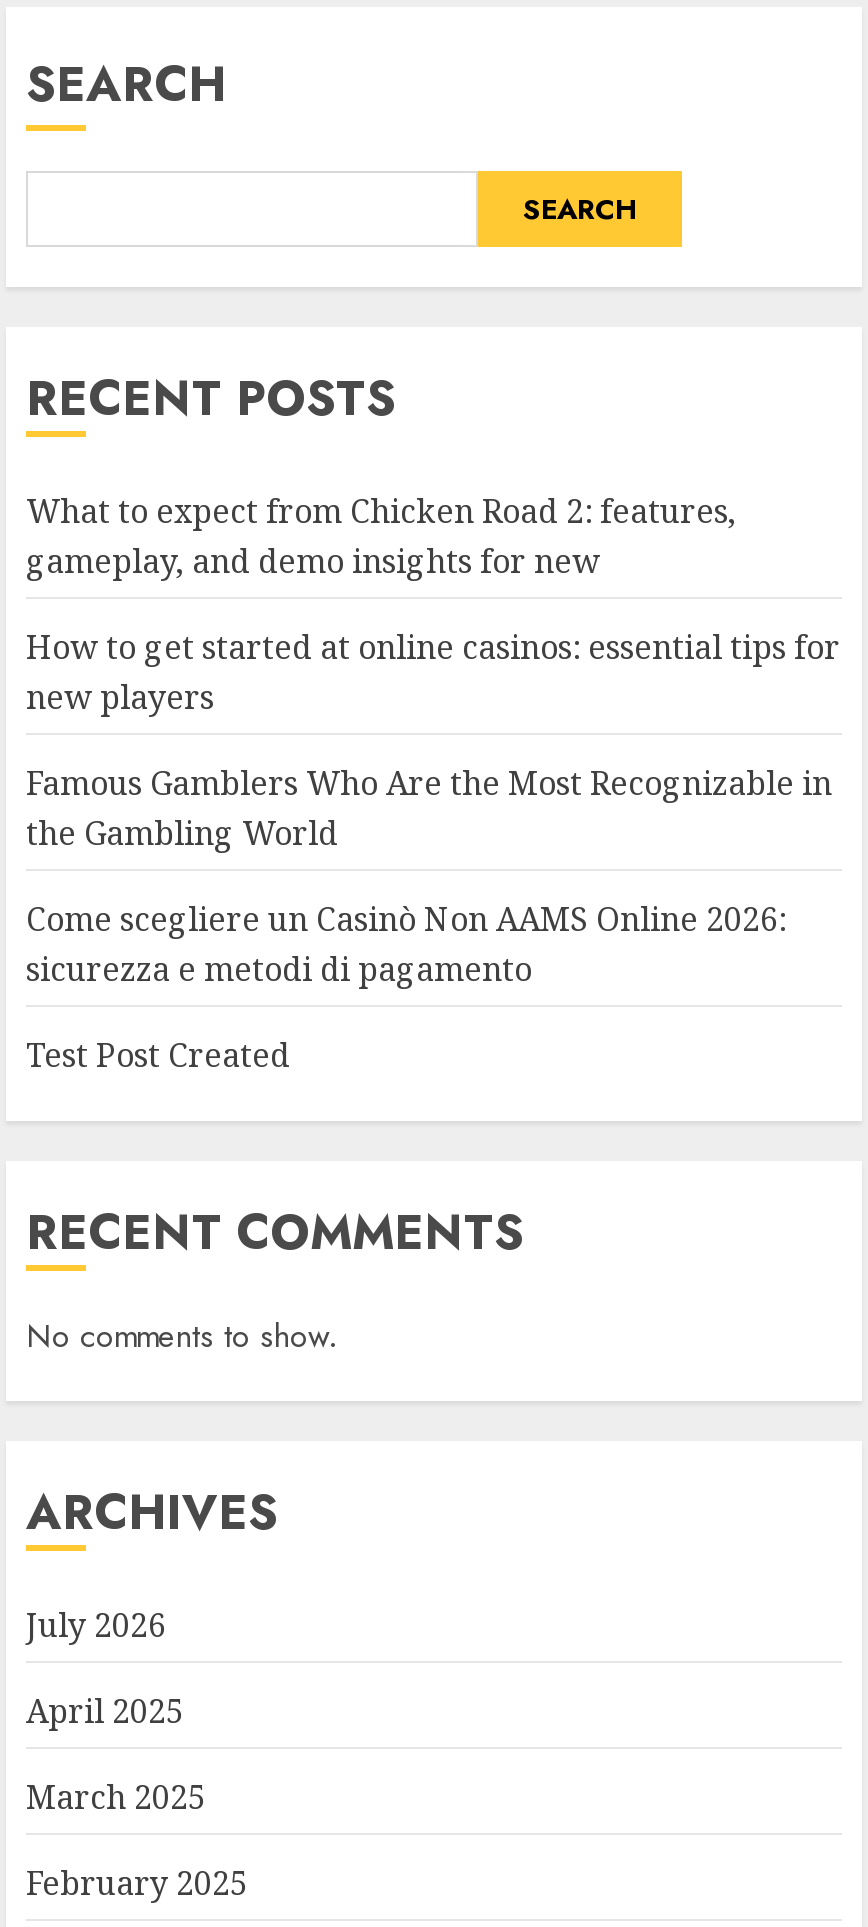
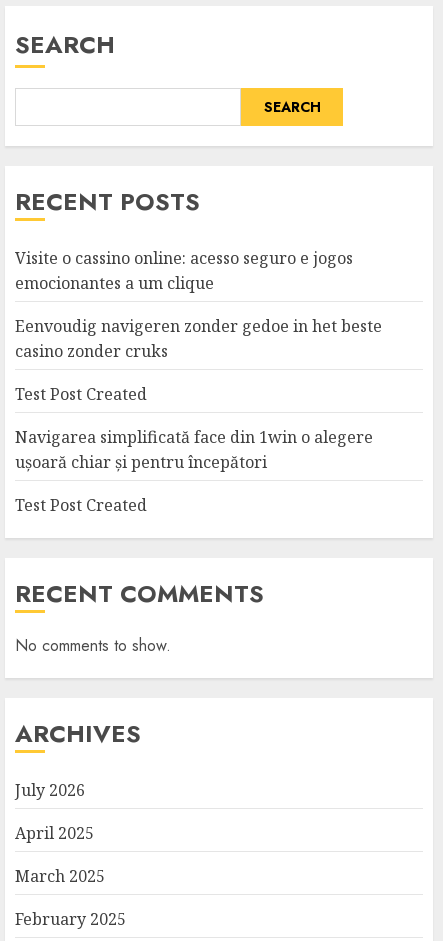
- What to expect from Chicken Road 2: features,
- gameplay, and demo insights for new
+ Visite o cassino online: acesso seguro e jogos
+ emocionantes a um clique

- How to get started at online casinos: essential tips for
- new players
+ Eenvoudig navigeren zonder gedoe in het beste
+ casino zonder cruks

- Famous Gamblers Who Are the Most Recognizable in
- the Gambling World
+ Test Post Created

- Come scegliere un Casinò Non AAMS Online 2026:
- sicurezza e metodi di pagamento
+ Navigarea simplificată face din 1win o alegere
+ ușoară chiar și pentru începători
